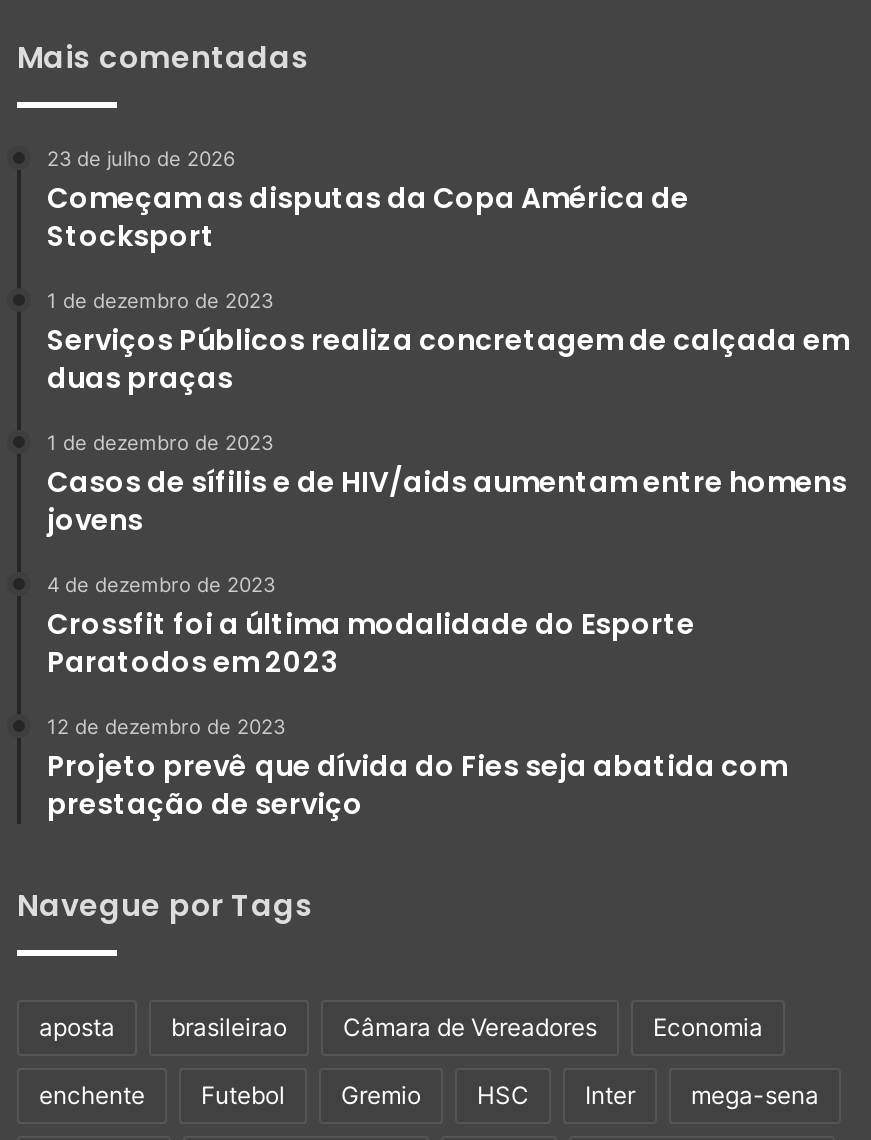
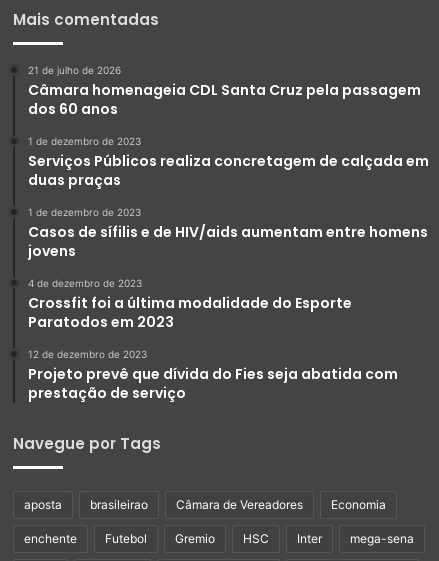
- 23 de julho de 2026
- Começam as disputas da Copa América de
- Stocksport
+ 21 de julho de 2026
+ Câmara homenageia CDL Santa Cruz pela passagem
+ dos 60 anos
